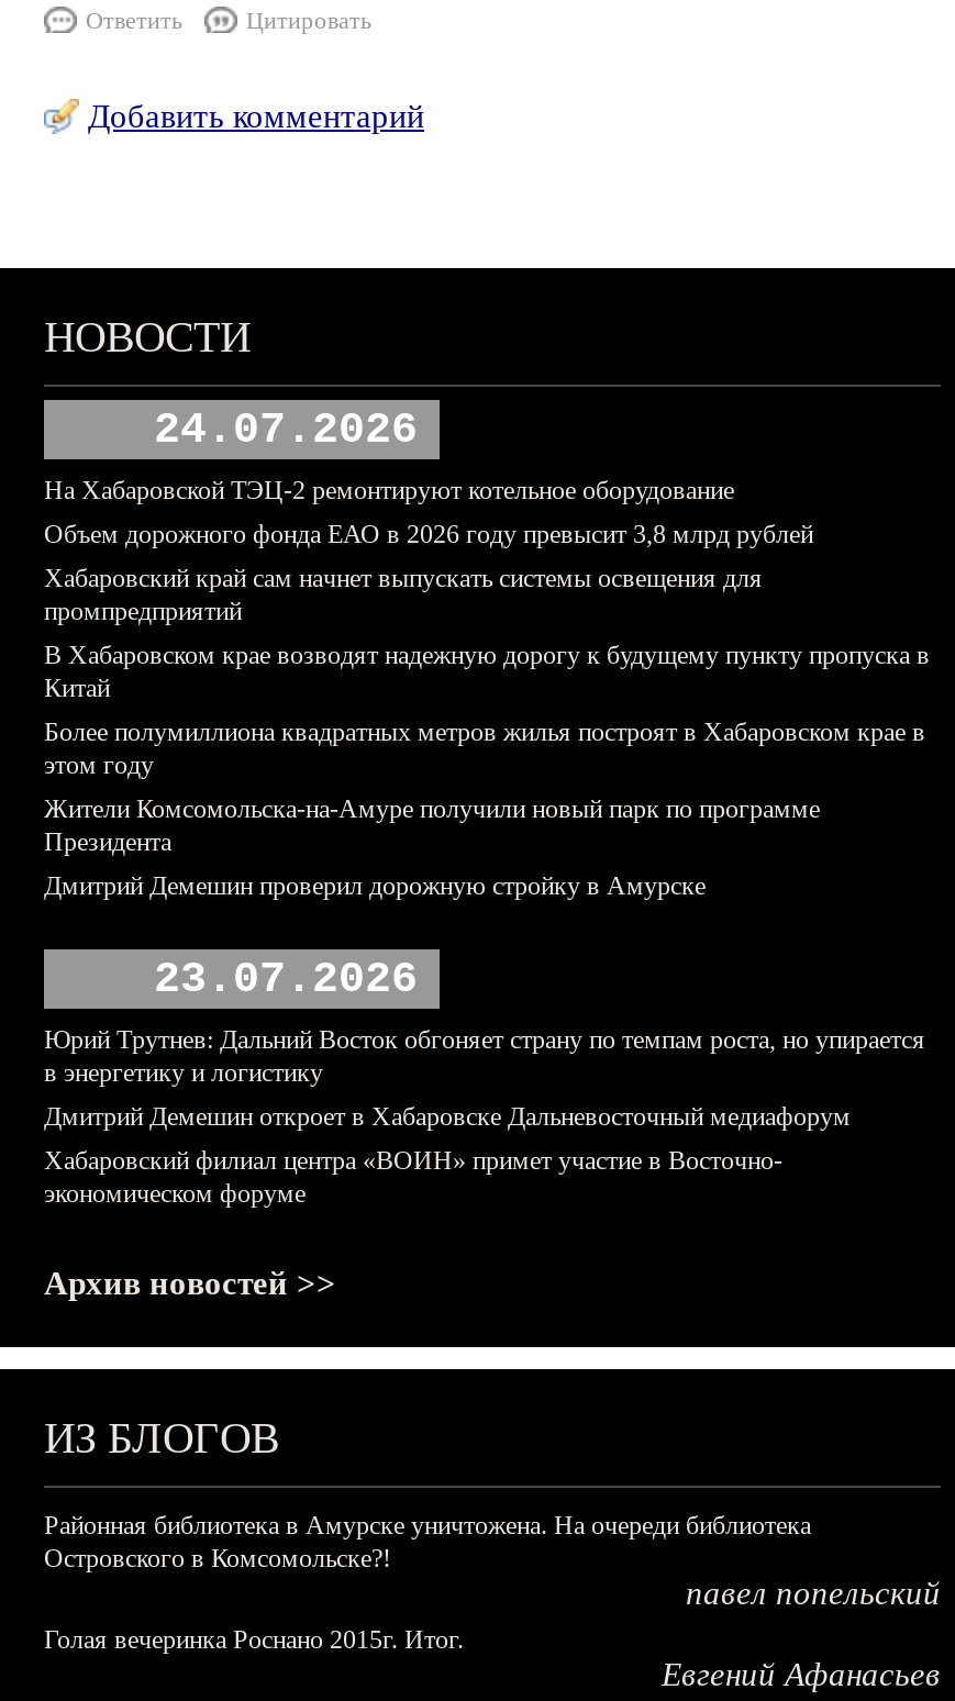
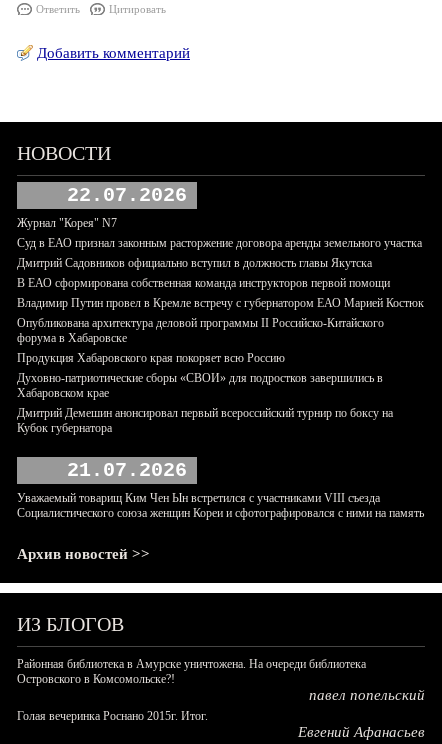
- 24.07.2026
- На Хабаровской ТЭЦ-2 ремонтируют котельное оборудование
- Объем дорожного фонда ЕАО в 2026 году превысит 3,8 млрд рублей
- Хабаровский край сам начнет выпускать системы освещения для
- промпредприятий
- В Хабаровском крае возводят надежную дорогу к будущему пункту пропуска в
- Китай
- Более полумиллиона квадратных метров жилья построят в Хабаровском крае в
- этом году
- Жители Комсомольска-на-Амуре получили новый парк по программе
- Президента
- Дмитрий Демешин проверил дорожную стройку в Амурске
+ 22.07.2026
+ Журнал "Корея" N7
+ Суд в ЕАО признал законным расторжение договора аренды земельного участка
+ Дмитрий Садовников официально вступил в должность главы Якутска
+ В ЕАО сформирована собственная команда инструкторов первой помощи
+ Владимир Путин провел в Кремле встречу с губернатором ЕАО Марией Костюк
+ Опубликована архитектура деловой программы II Российско-Китайского
+ форума в Хабаровске
+ Продукция Хабаровского края покоряет всю Россию
+ Духовно-патриотические сборы «СВОИ» для подростков завершились в
+ Хабаровском крае
+ Дмитрий Демешин анонсировал первый всероссийский турнир по боксу на
+ Кубок губернатора

- 23.07.2026
- Юрий Трутнев: Дальний Восток обгоняет страну по темпам роста, но упирается
- в энергетику и логистику
- Дмитрий Демешин откроет в Хабаровске Дальневосточный медиафорум
- Хабаровский филиал центра «ВОИН» примет участие в Восточно-
- экономическом форуме
+ 21.07.2026
+ Уважаемый товарищ Ким Чен Ын встретился с участниками VIII съезда
+ Социалистического союза женщин Кореи и сфотографировался с ними на память
